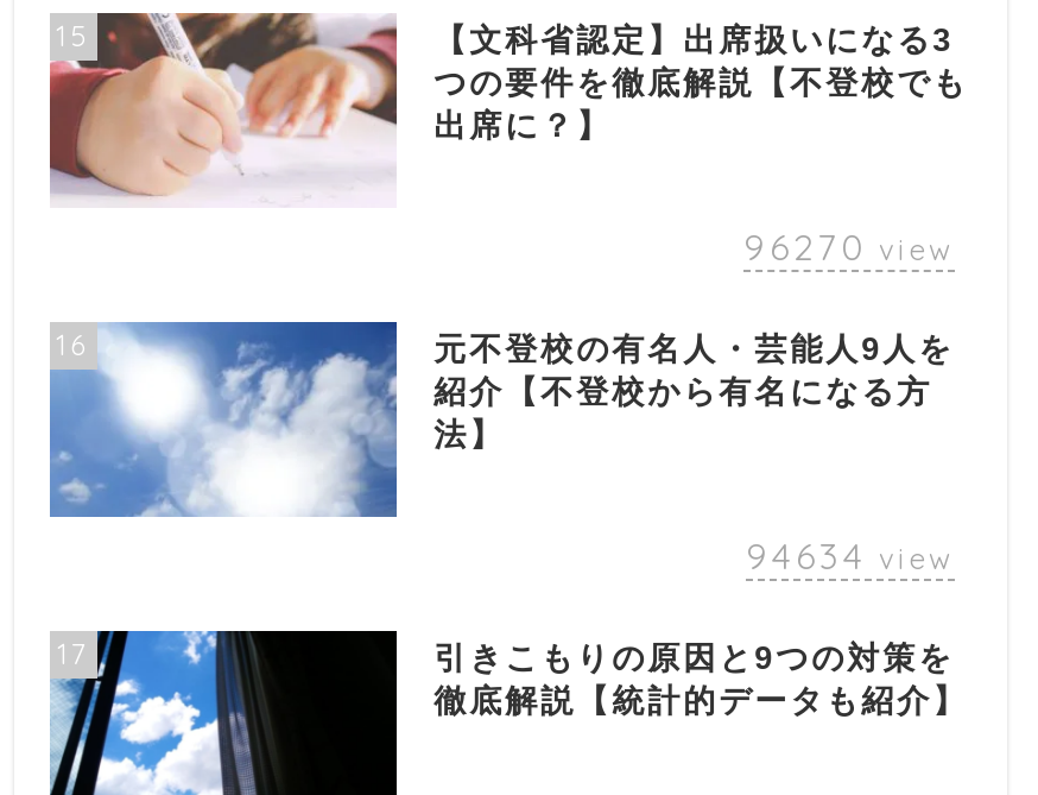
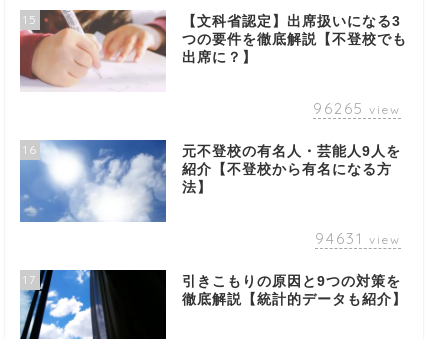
- 96270 view
+ 96265 view

- 94634 view
+ 94631 view
